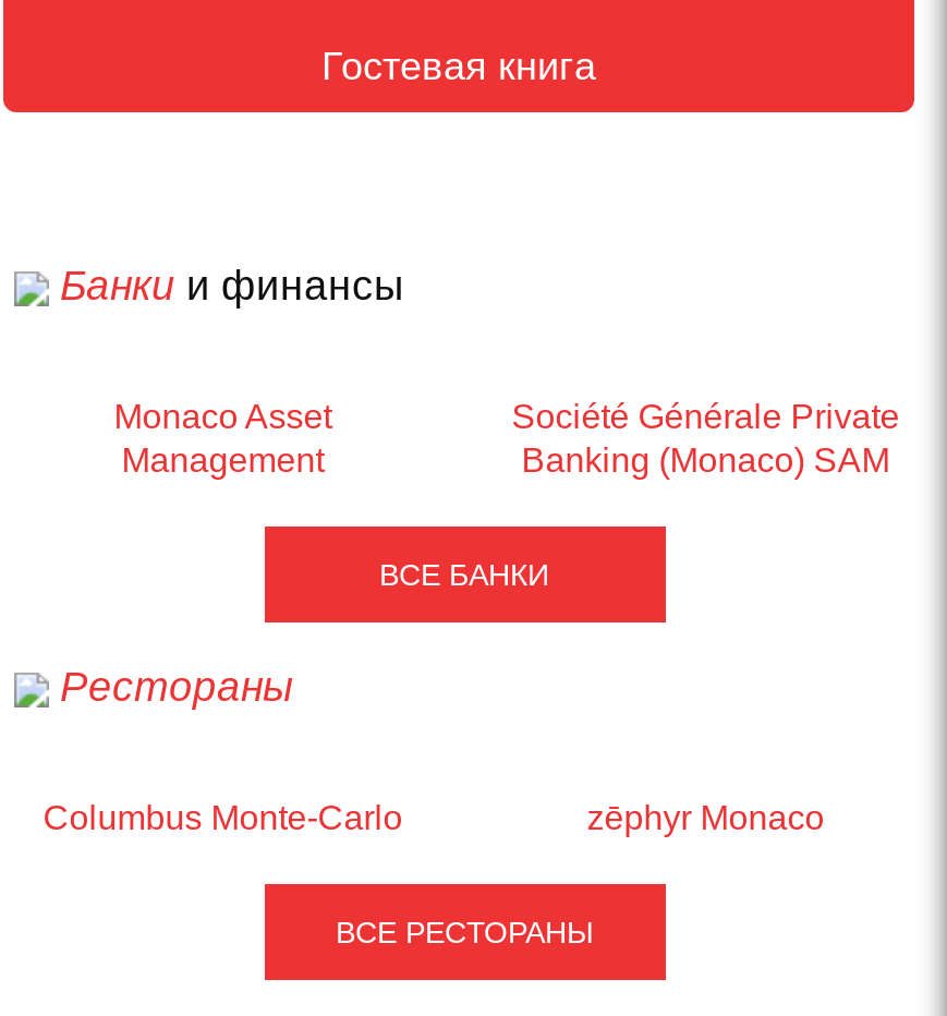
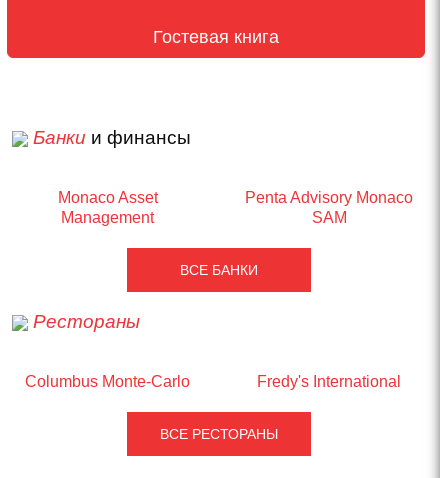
- Société Générale Private
- Banking (Monaco) SAM
+ Penta Advisory Monaco
+ SAM

- zēphyr Monaco
+ Fredy's International
